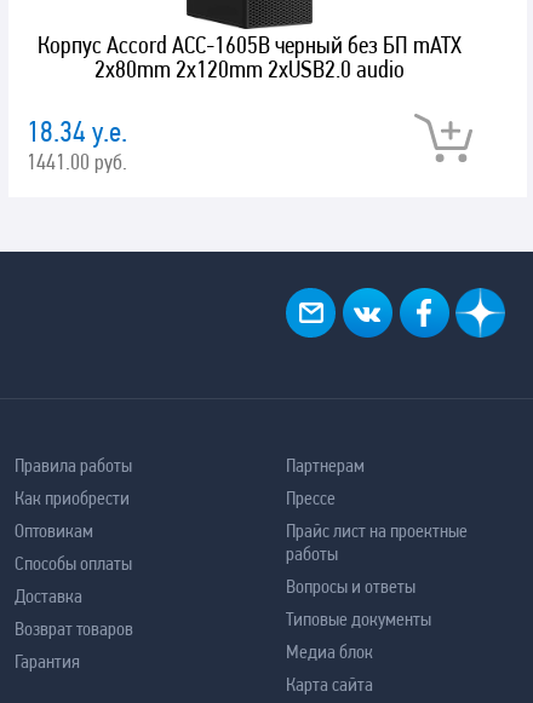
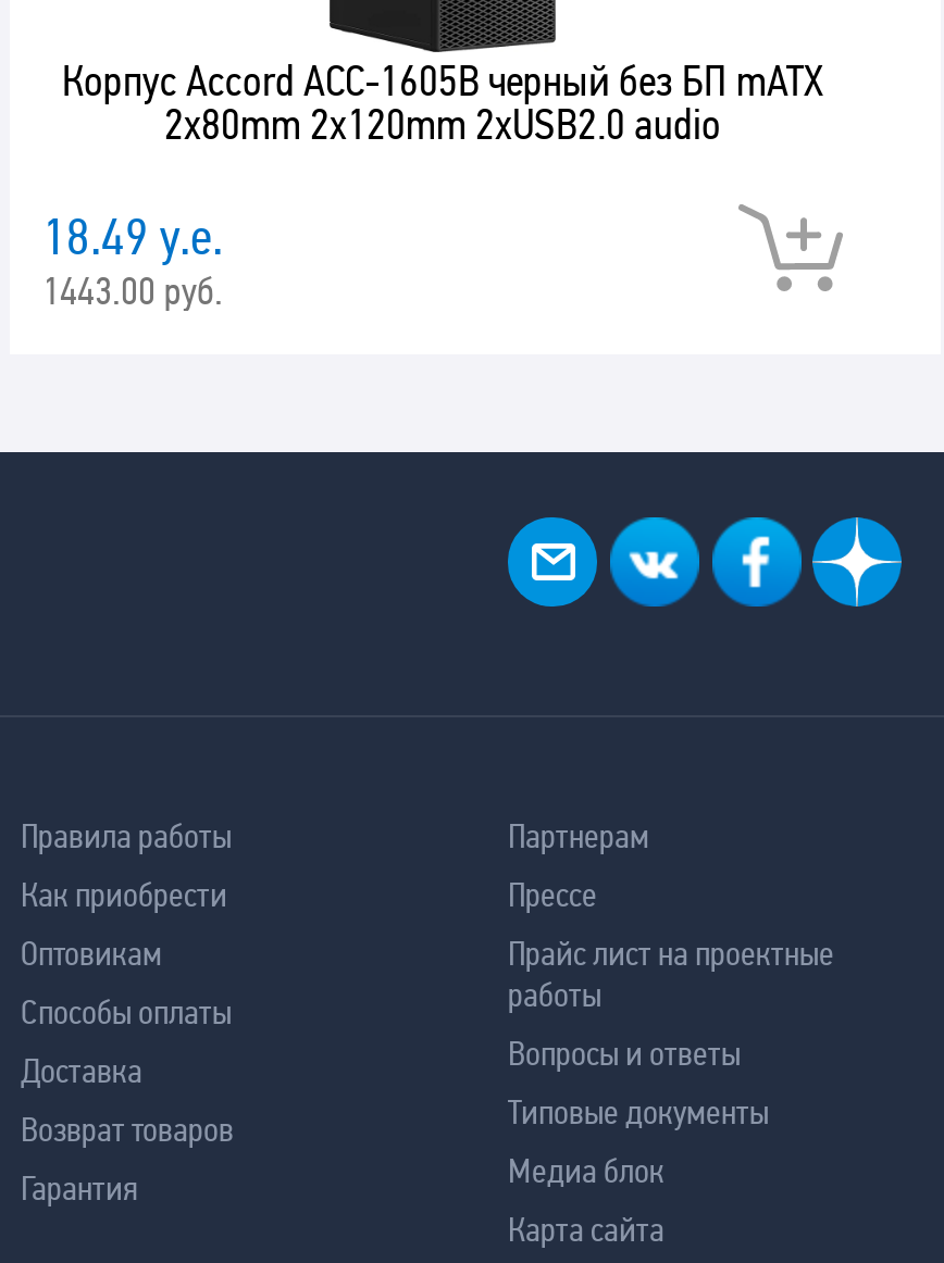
- 18.34 у.е.
+ 18.49 у.е.

- 1441.00 руб.
+ 1443.00 руб.
